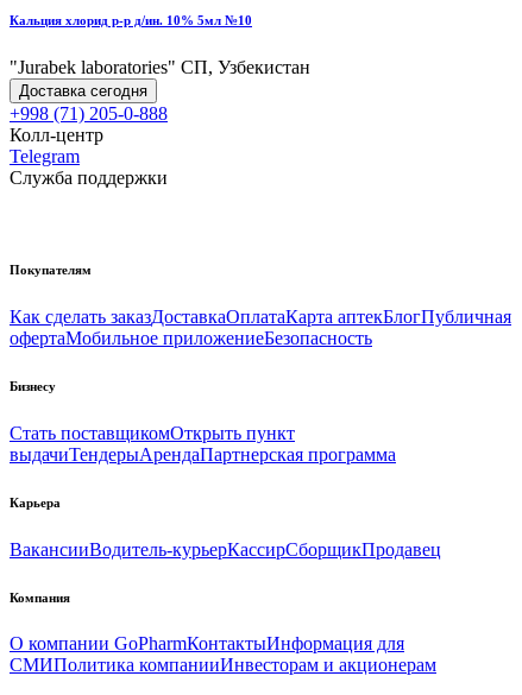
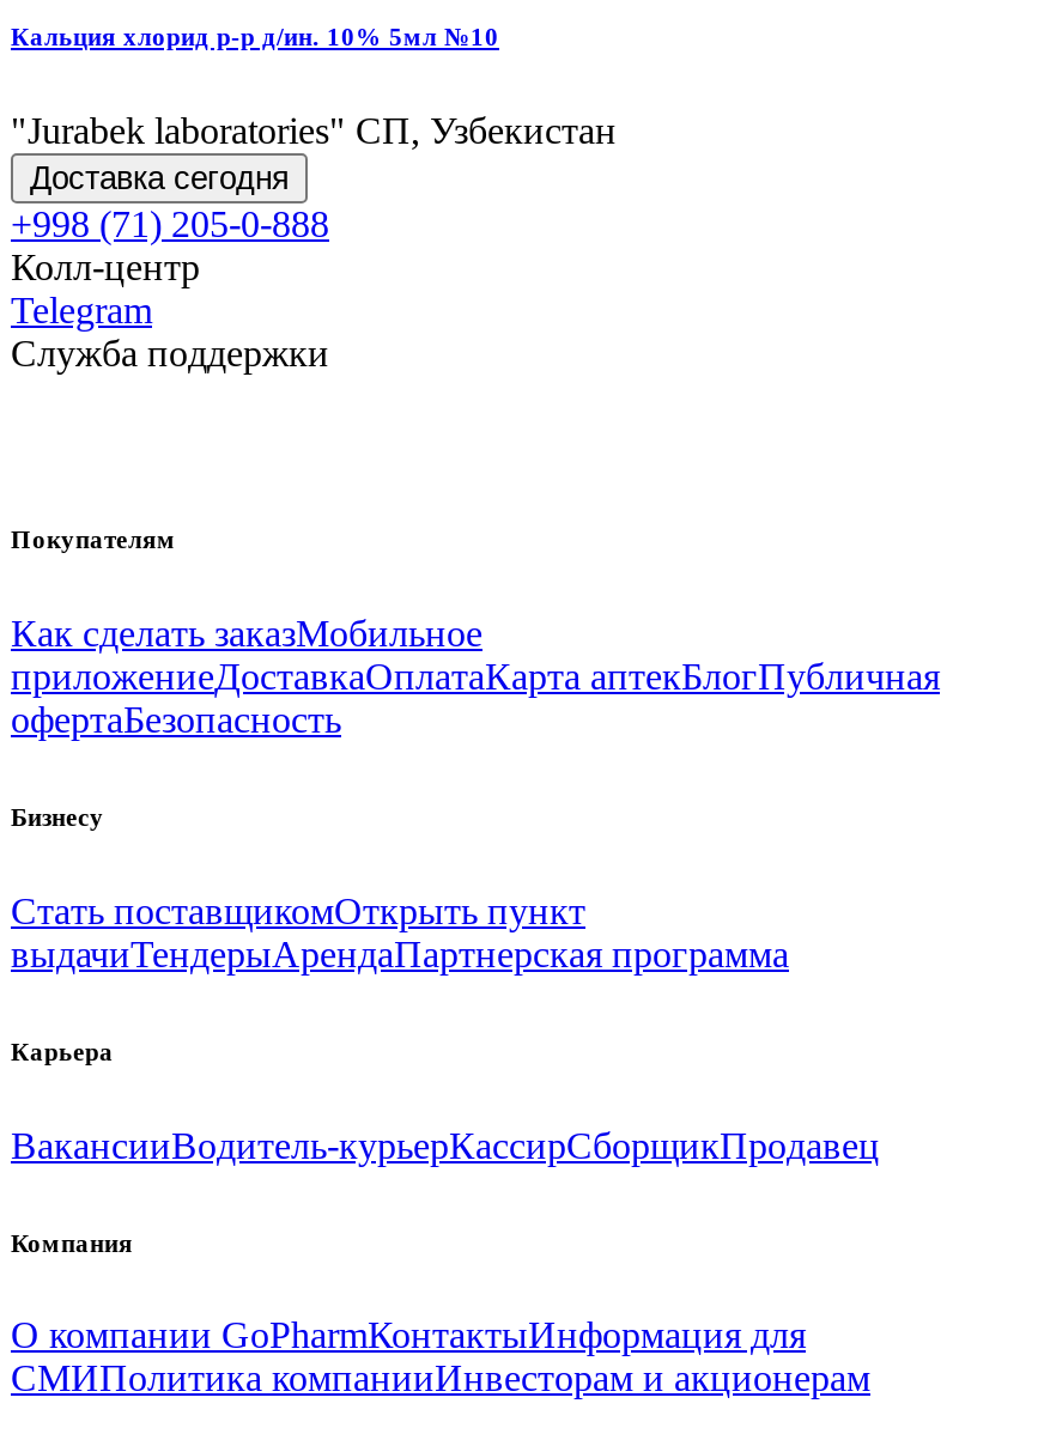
- Как сделать заказДоставкаОплатаКарта аптекБлогПубличная
- офертаМобильное приложениеБезопасность
+ Как сделать заказМобильное
+ приложениеДоставкаОплатаКарта аптекБлогПубличная
+ офертаБезопасность
